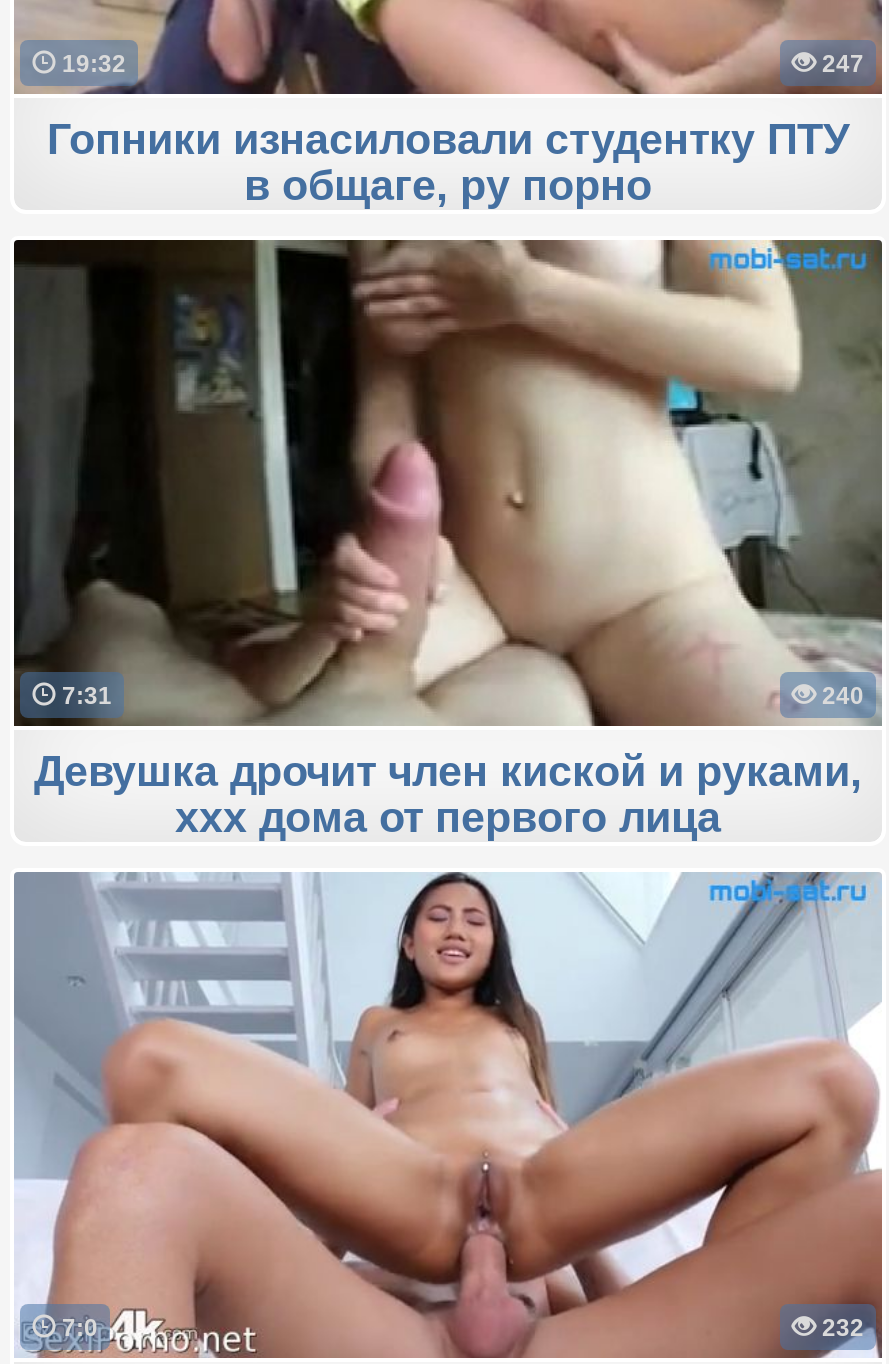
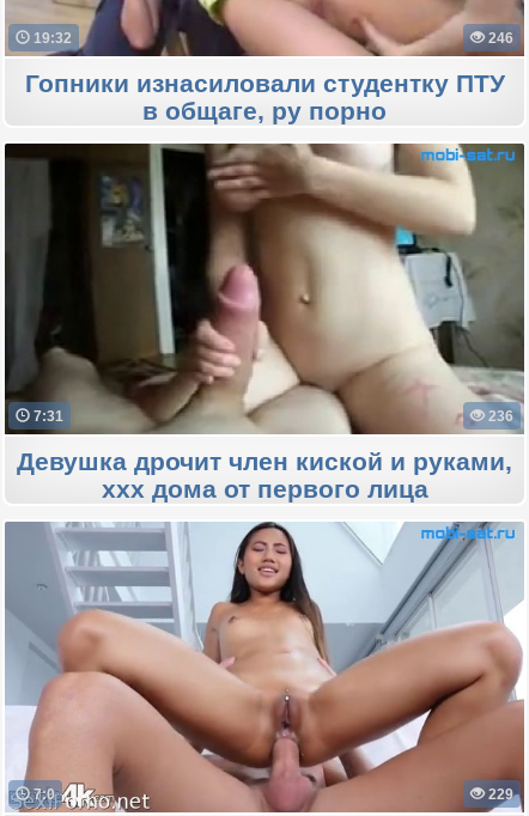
- 247
+ 246

- 240
+ 236

- 232
+ 229
